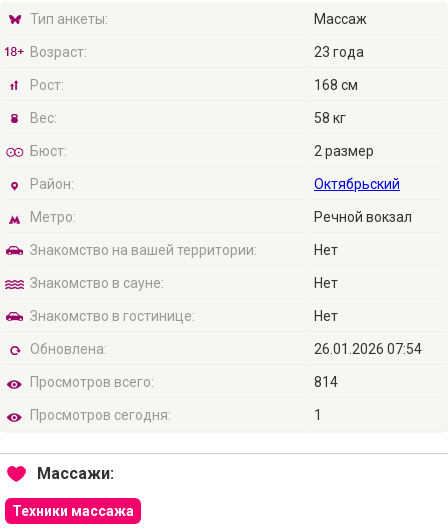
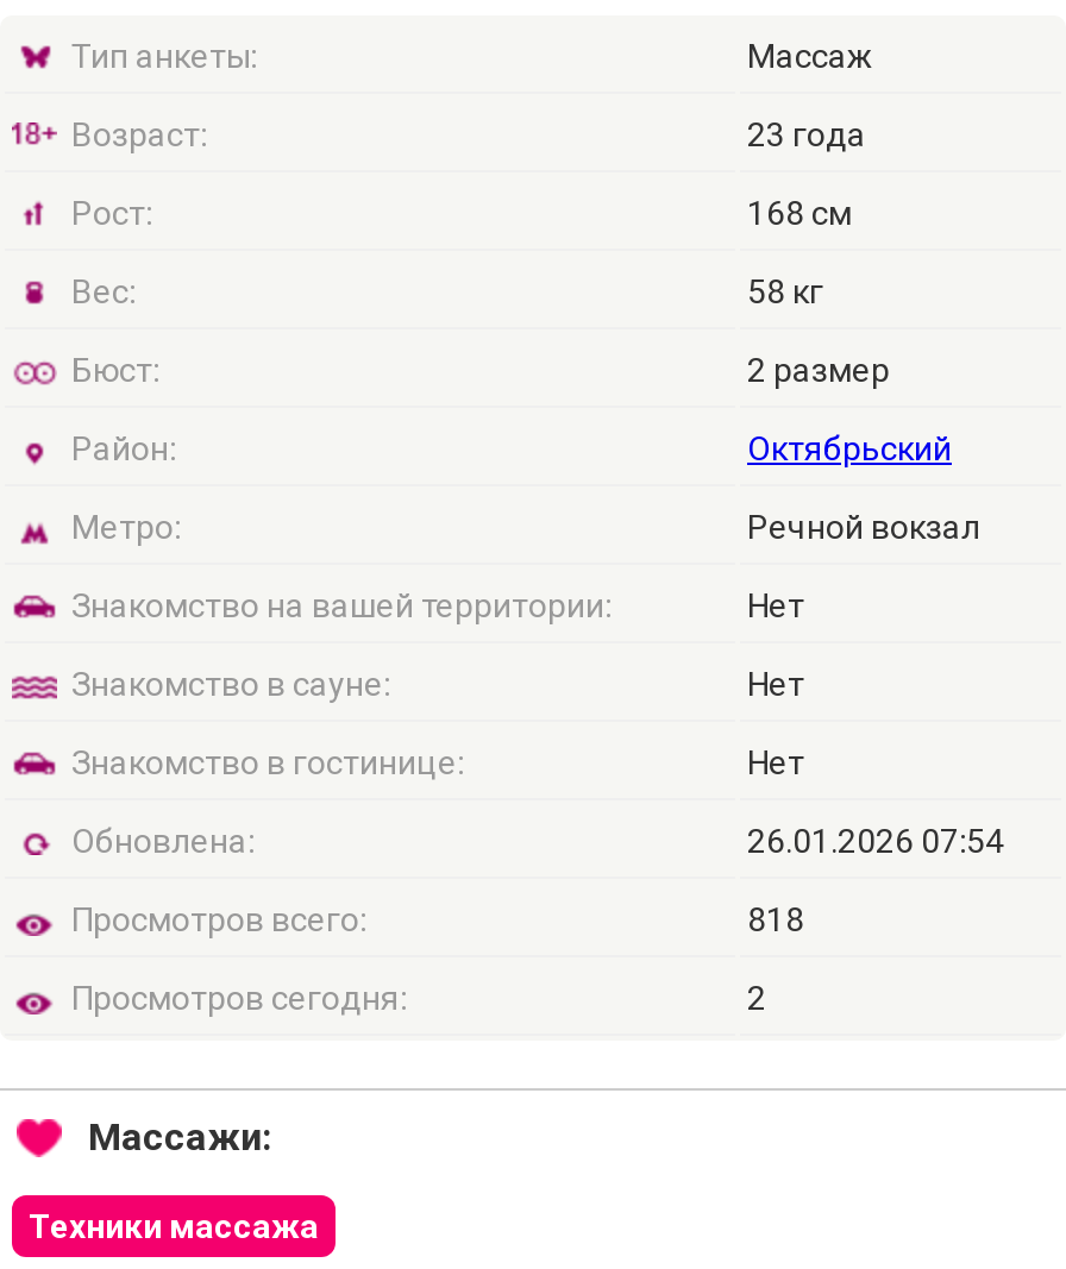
- 814
+ 818

- 1
+ 2
